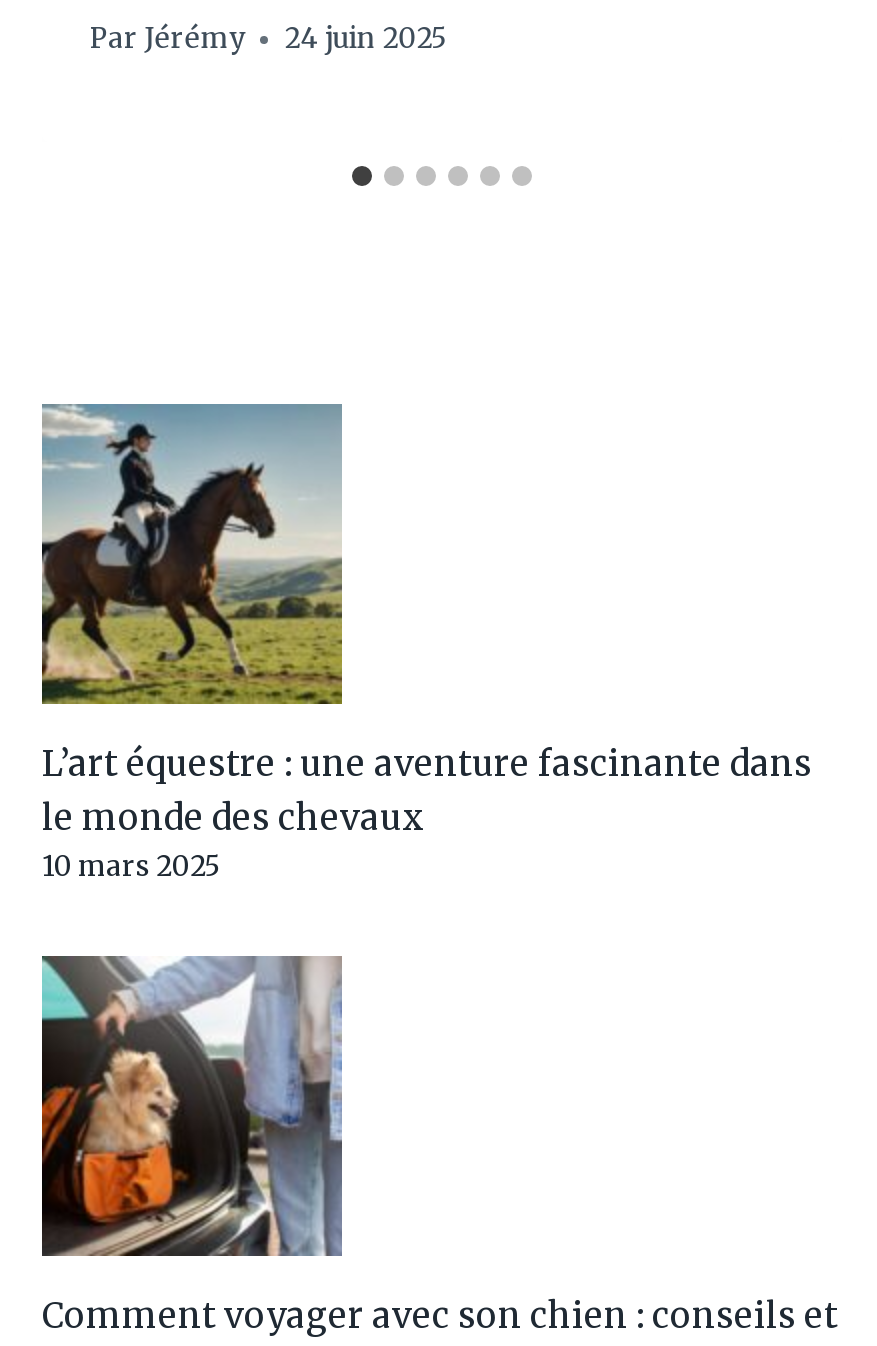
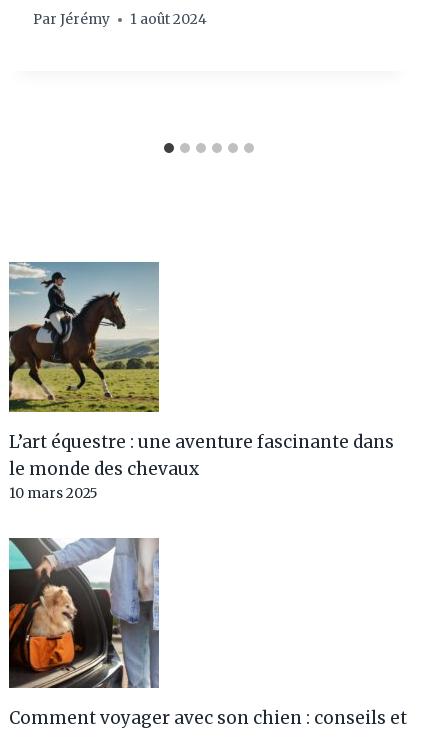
- Par Jérémy 24 juin 2025
+ Par Jérémy 1 août 2024
